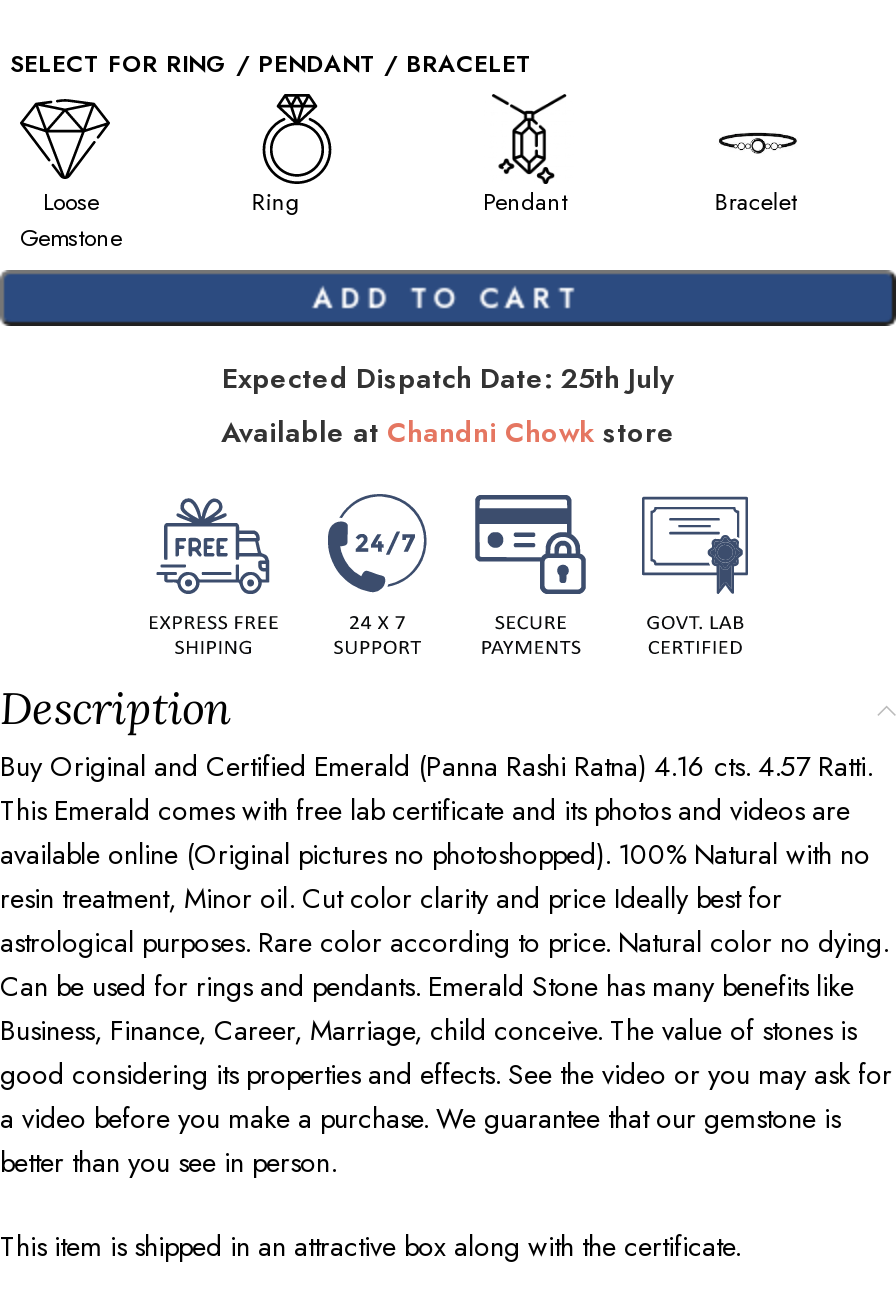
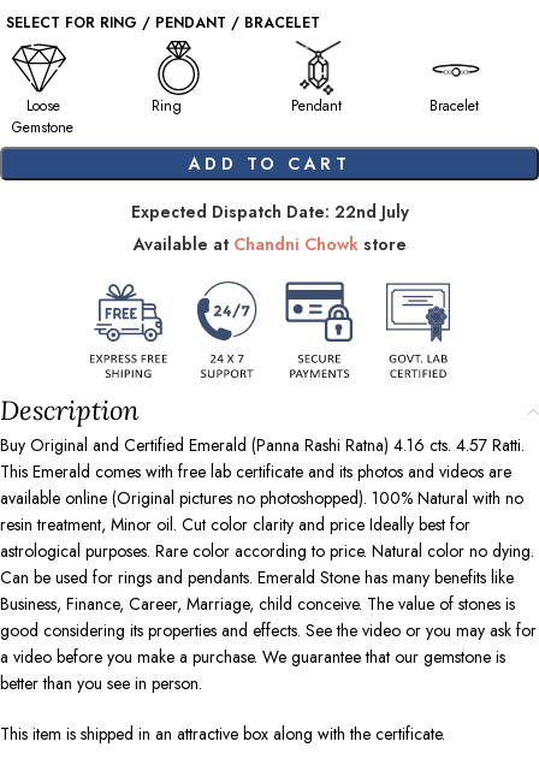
- Expected Dispatch Date: 25th July
+ Expected Dispatch Date: 22nd July
